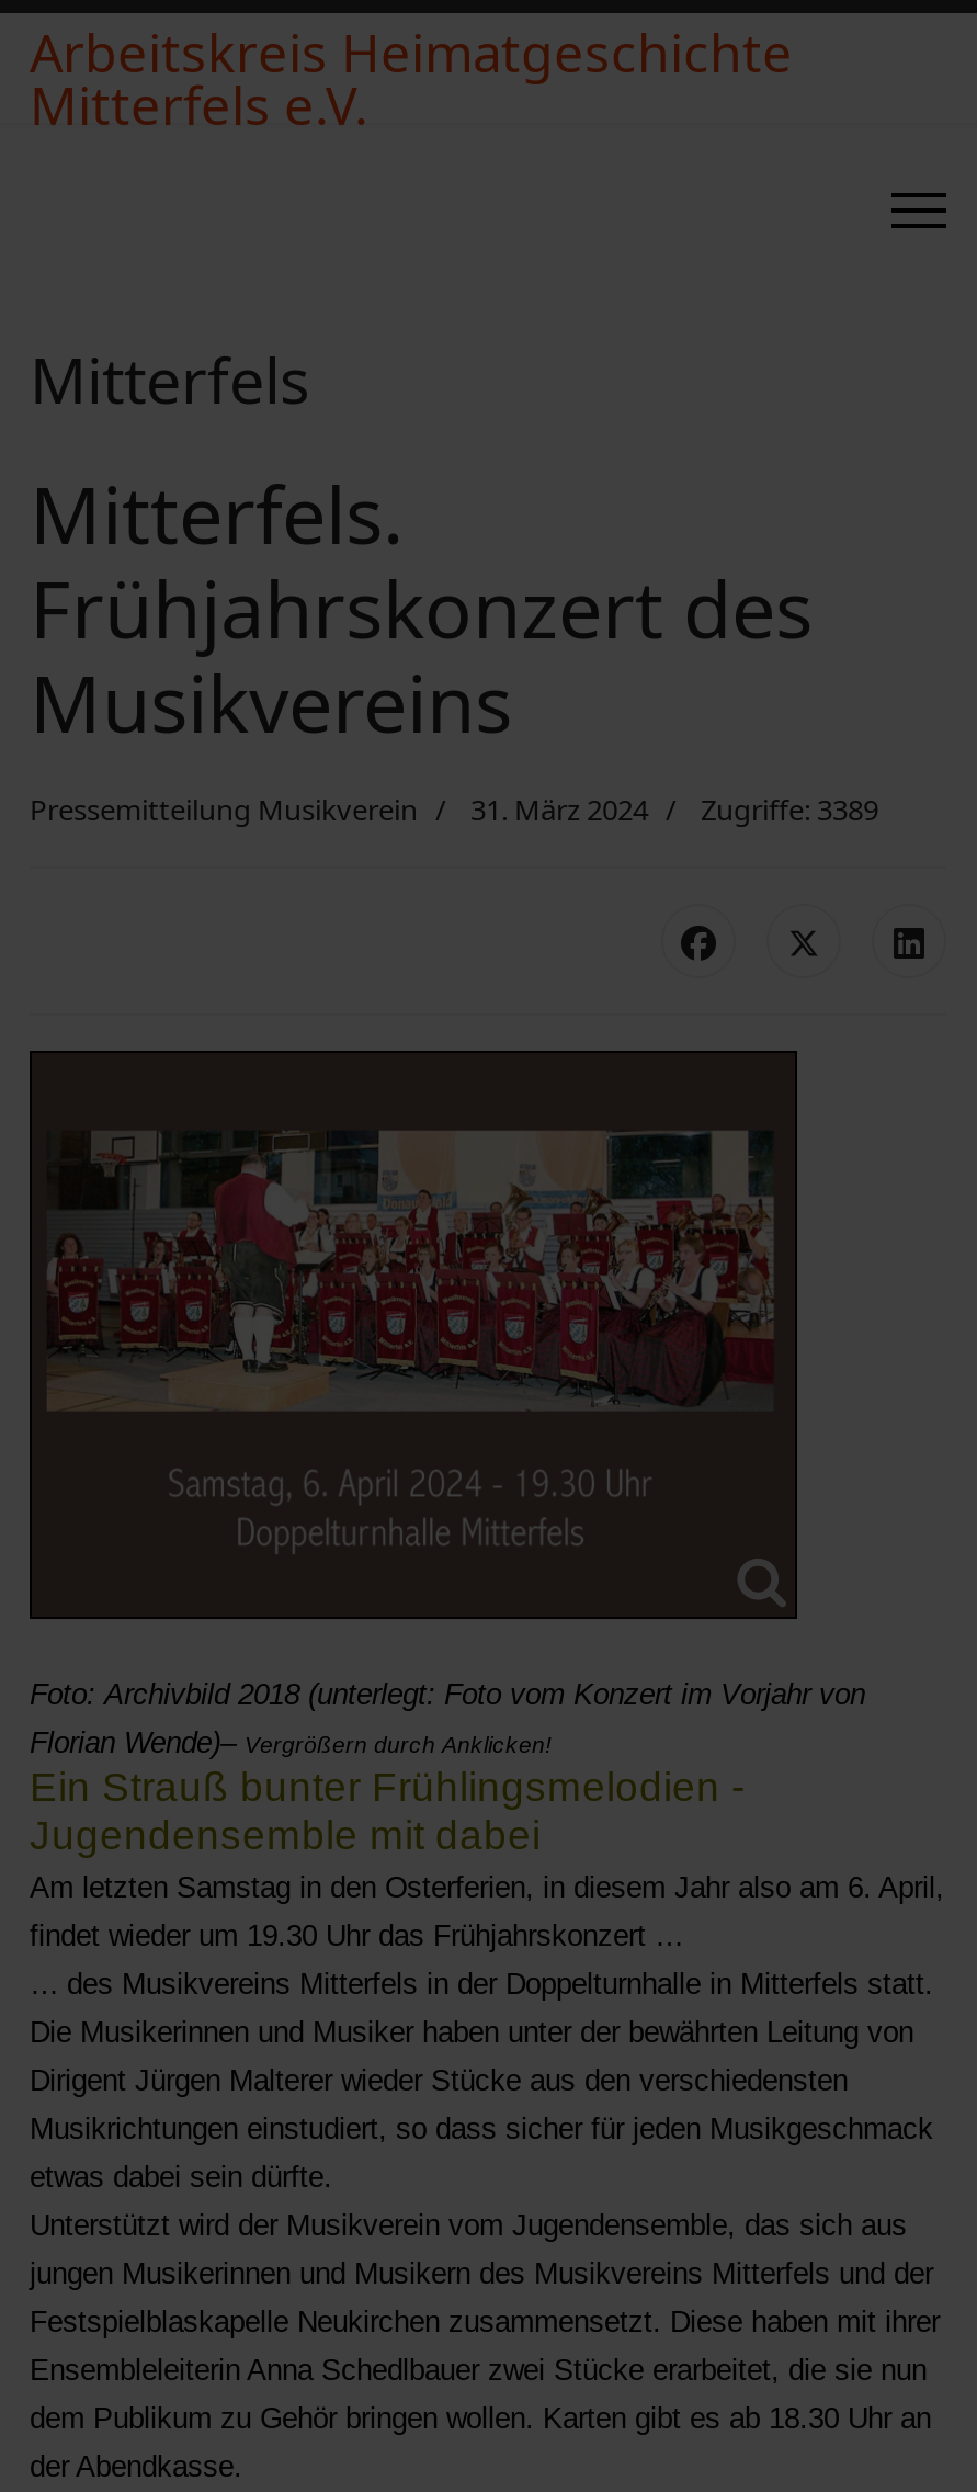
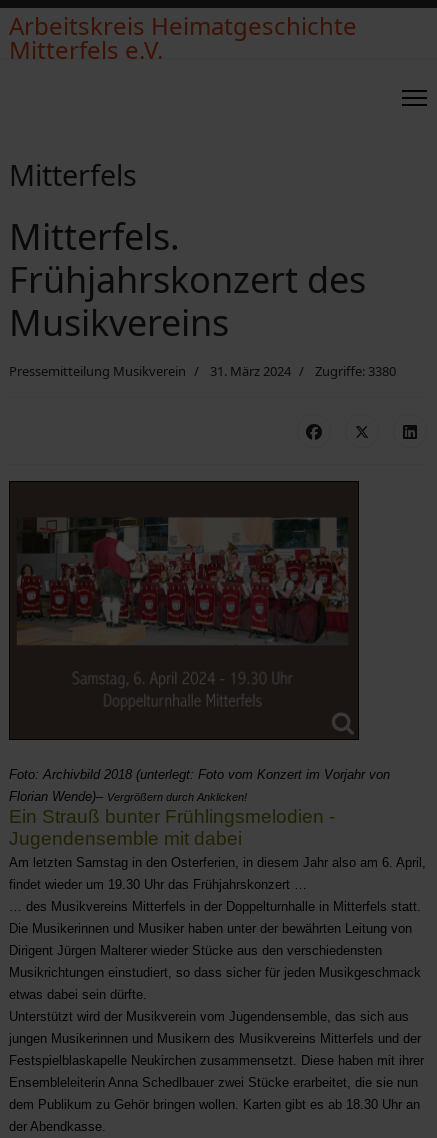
- Pressemitteilung Musikverein 31. März 2024 Zugriffe: 3389
+ Pressemitteilung Musikverein 31. März 2024 Zugriffe: 3380
